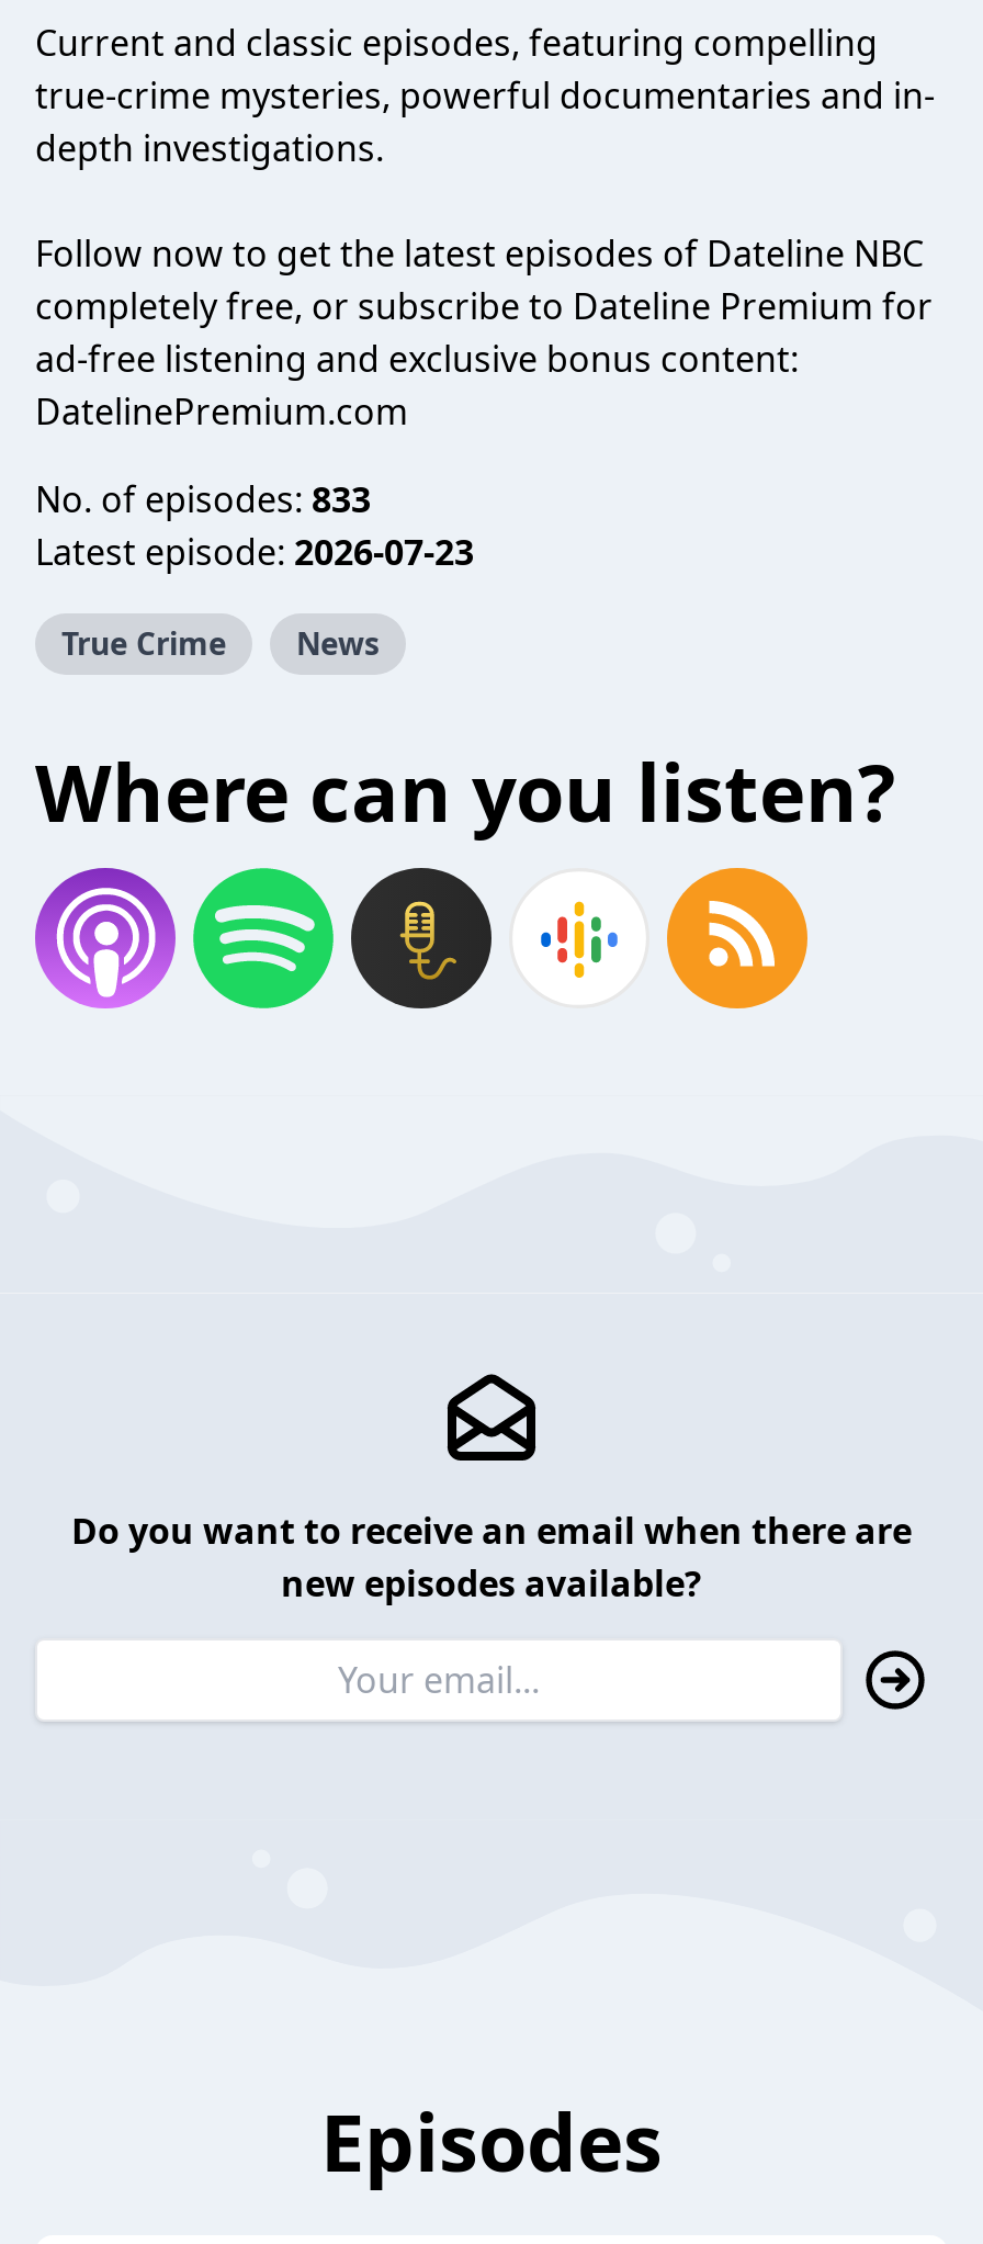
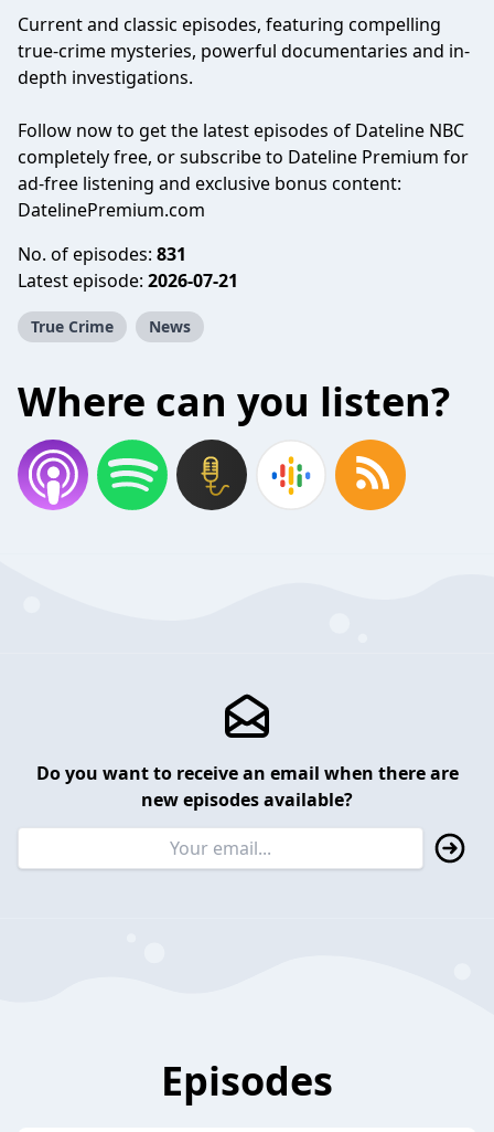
- No. of episodes: 833
+ No. of episodes: 831

- Latest episode: 2026-07-23
+ Latest episode: 2026-07-21
